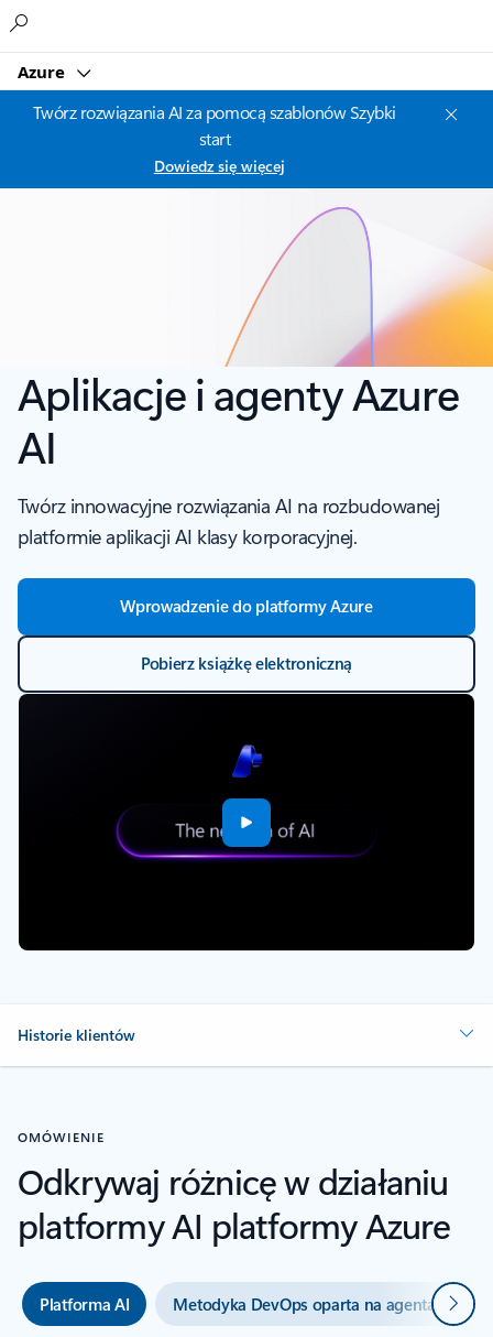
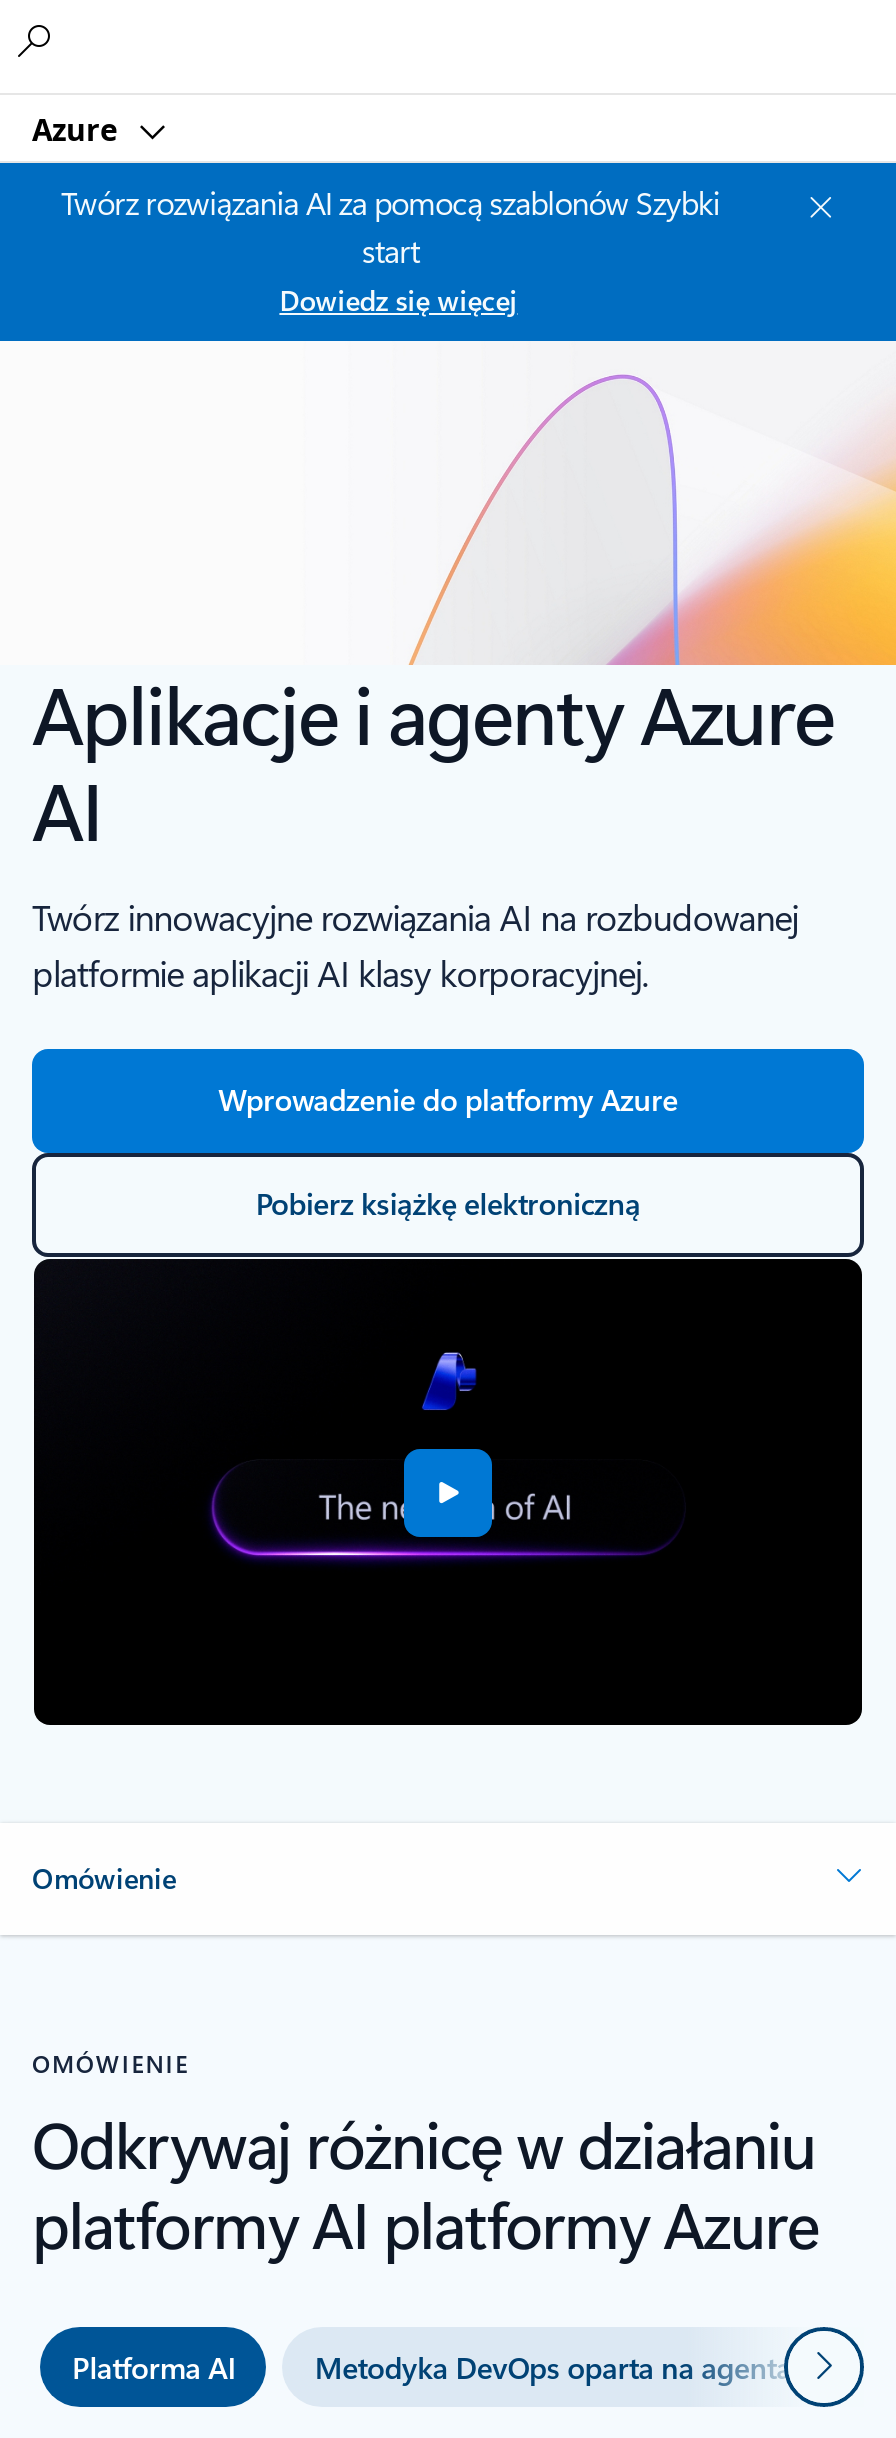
- Historie klientów
+ Omówienie
